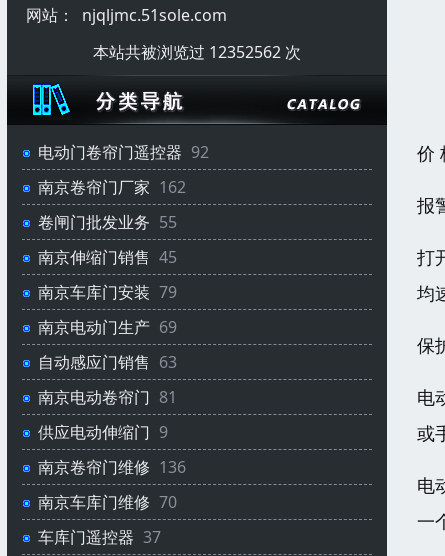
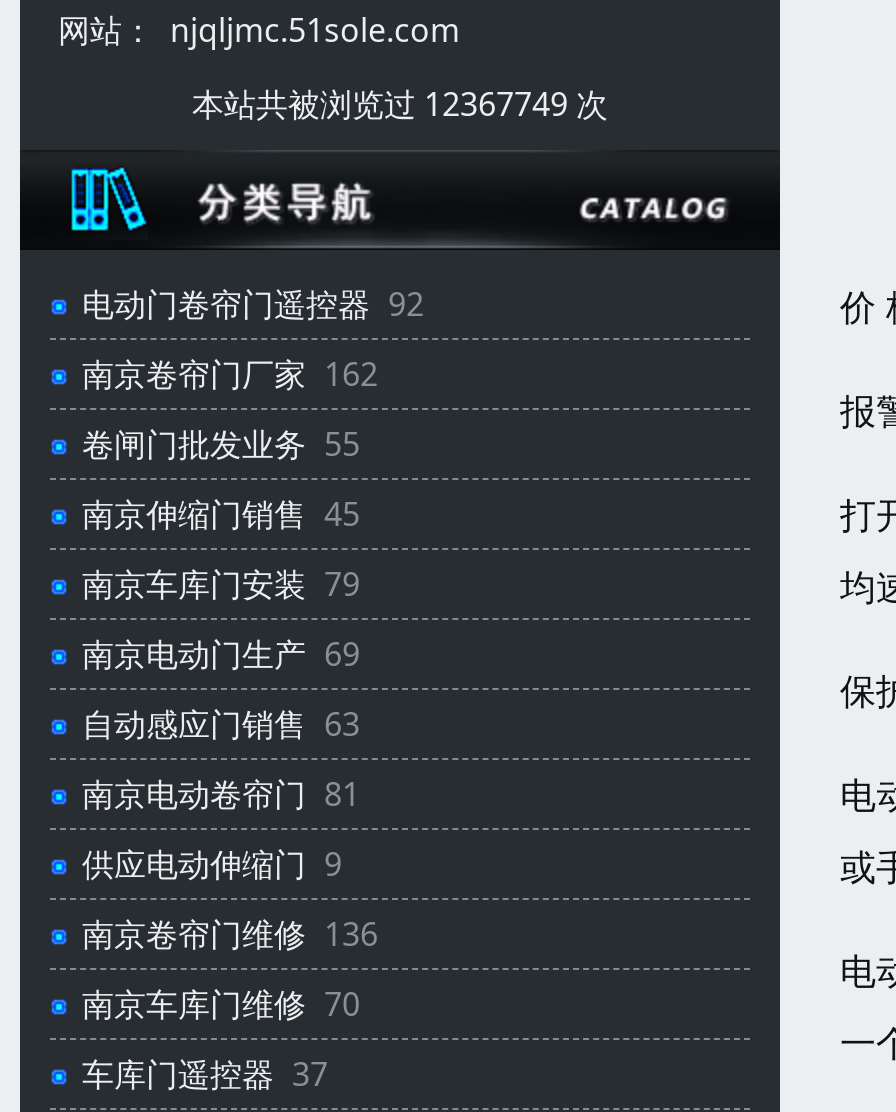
- 本站共被浏览过 12352562 次
+ 本站共被浏览过 12367749 次
